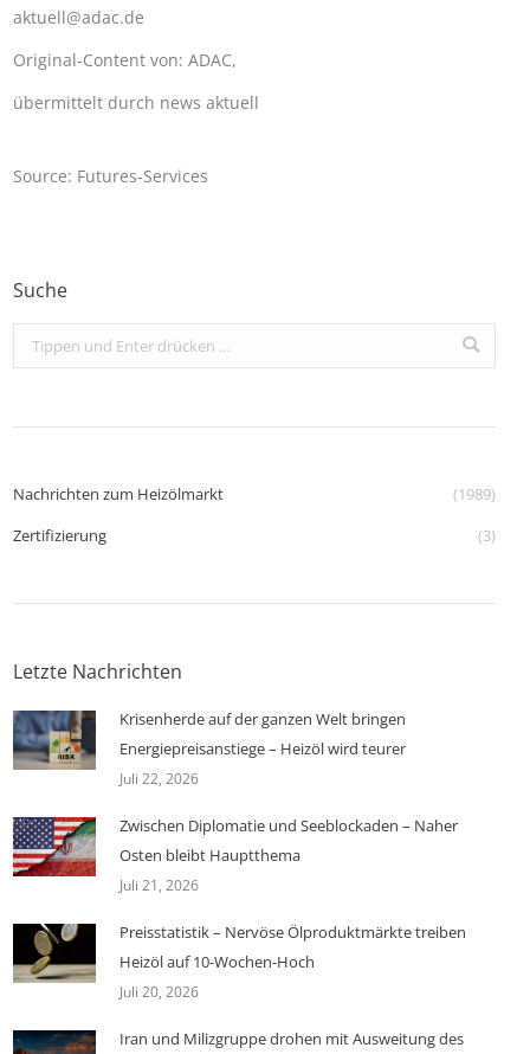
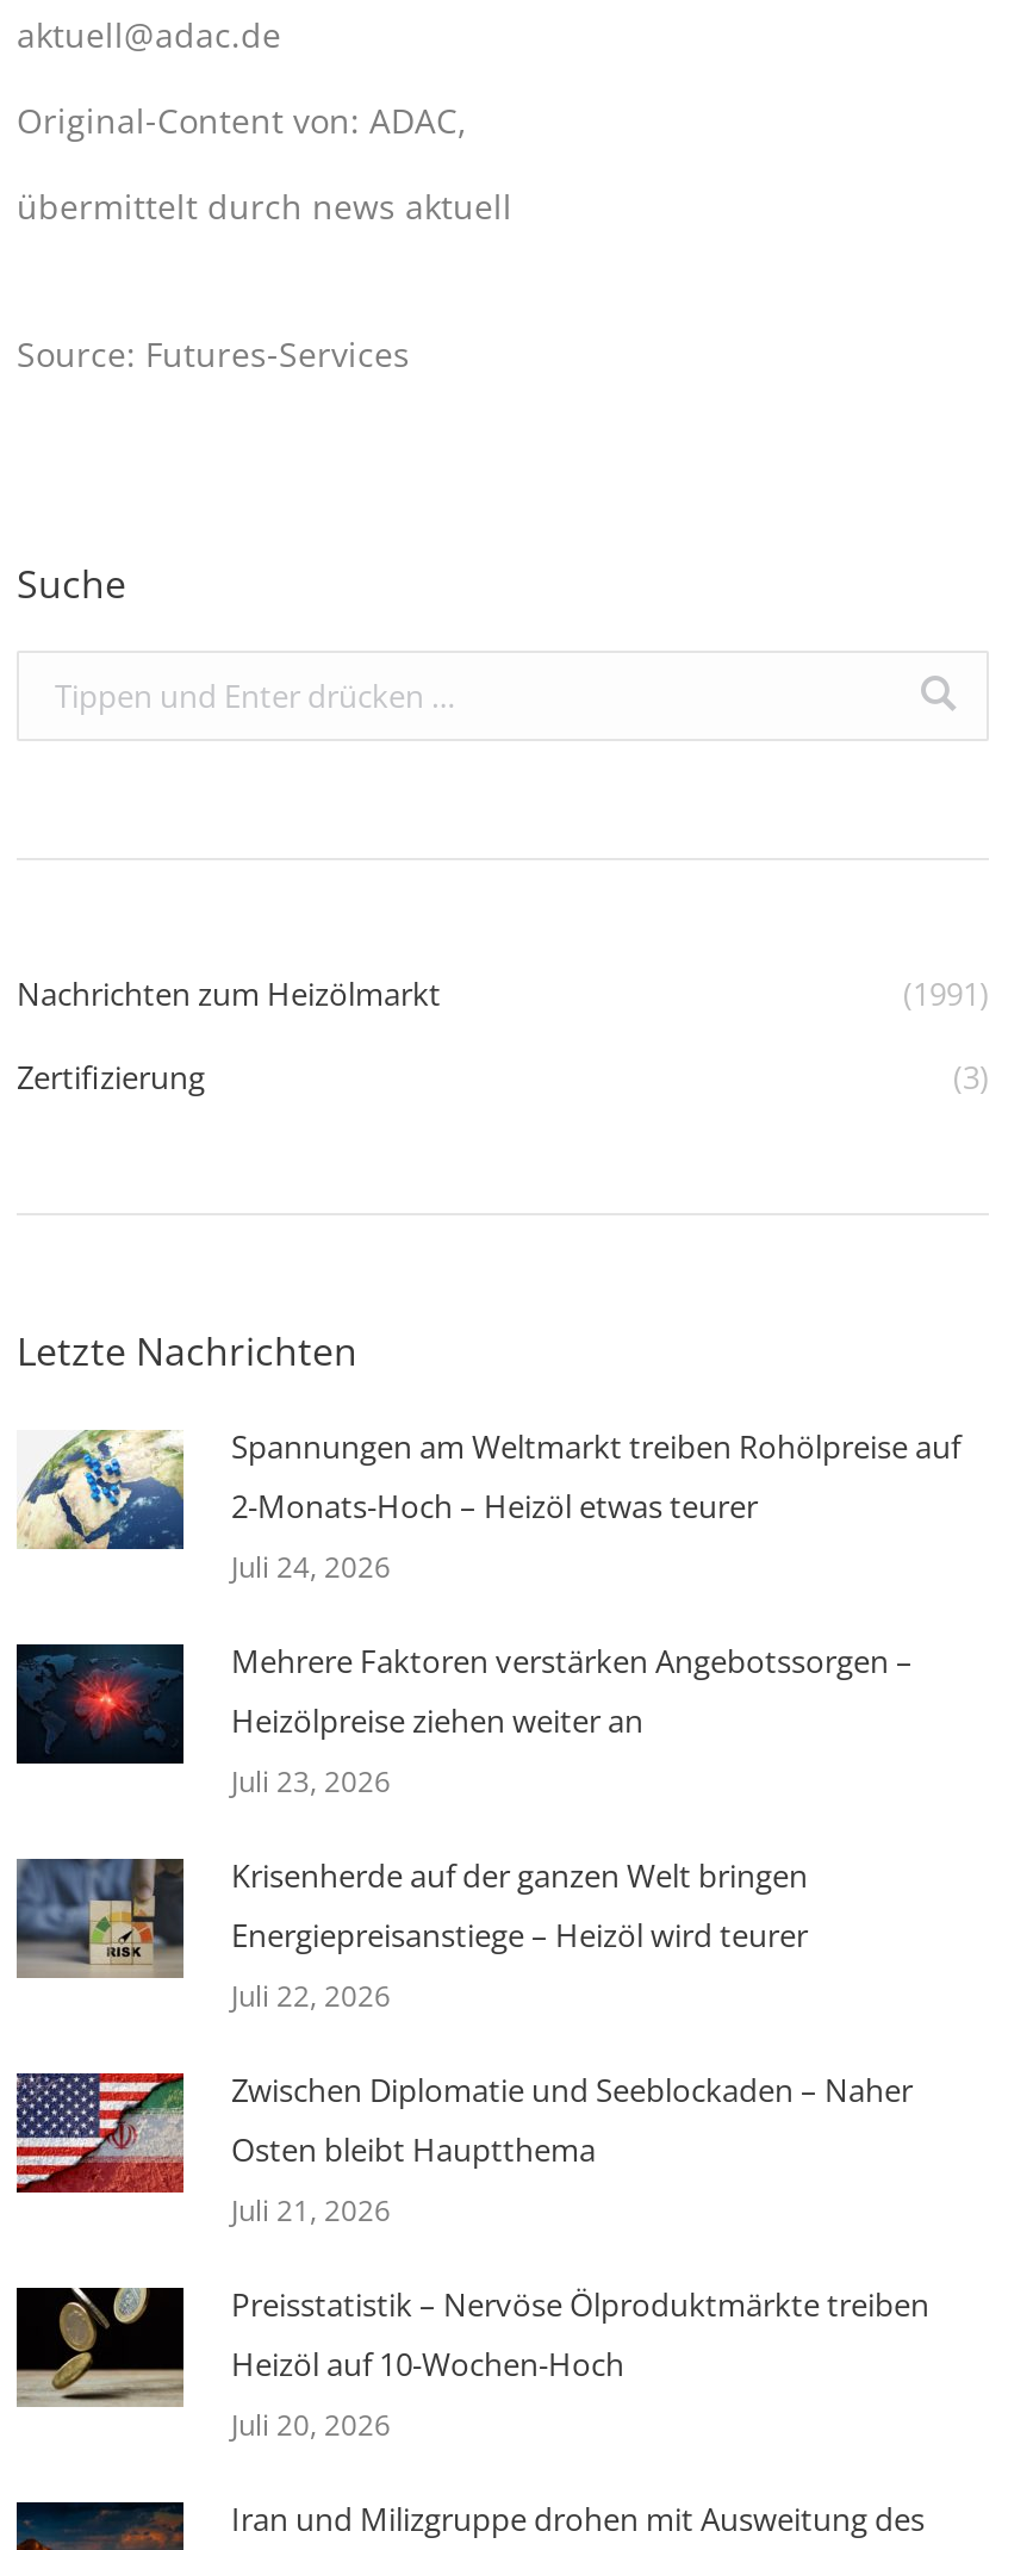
- (1989)
+ (1991)

+ [image]

+ [image]
+ Spannungen am Weltmarkt treiben Rohölpreise auf
+ 2-Monats-Hoch – Heizöl etwas teurer
+ Juli 24, 2026
+ Mehrere Faktoren verstärken Angebotssorgen –
+ Heizölpreise ziehen weiter an
+ Juli 23, 2026
